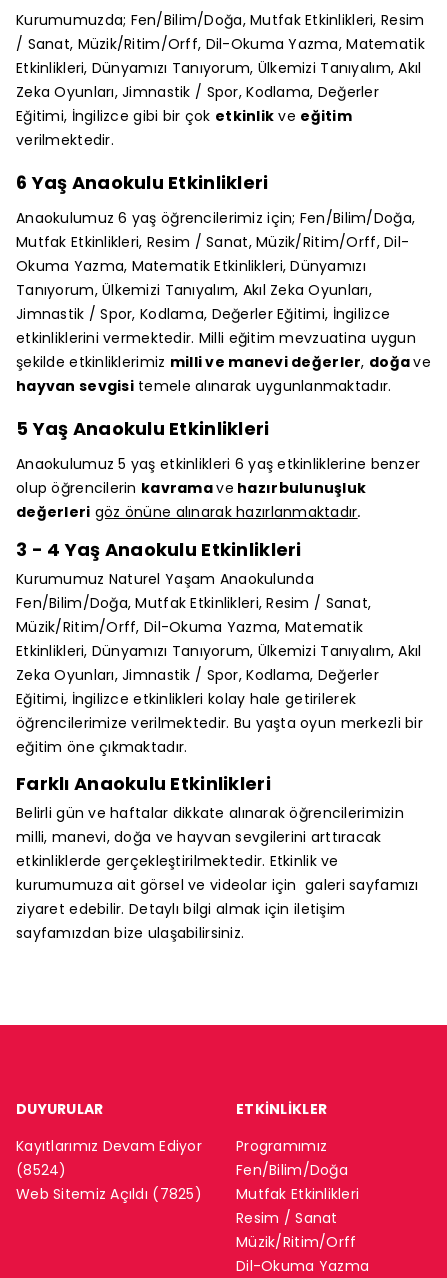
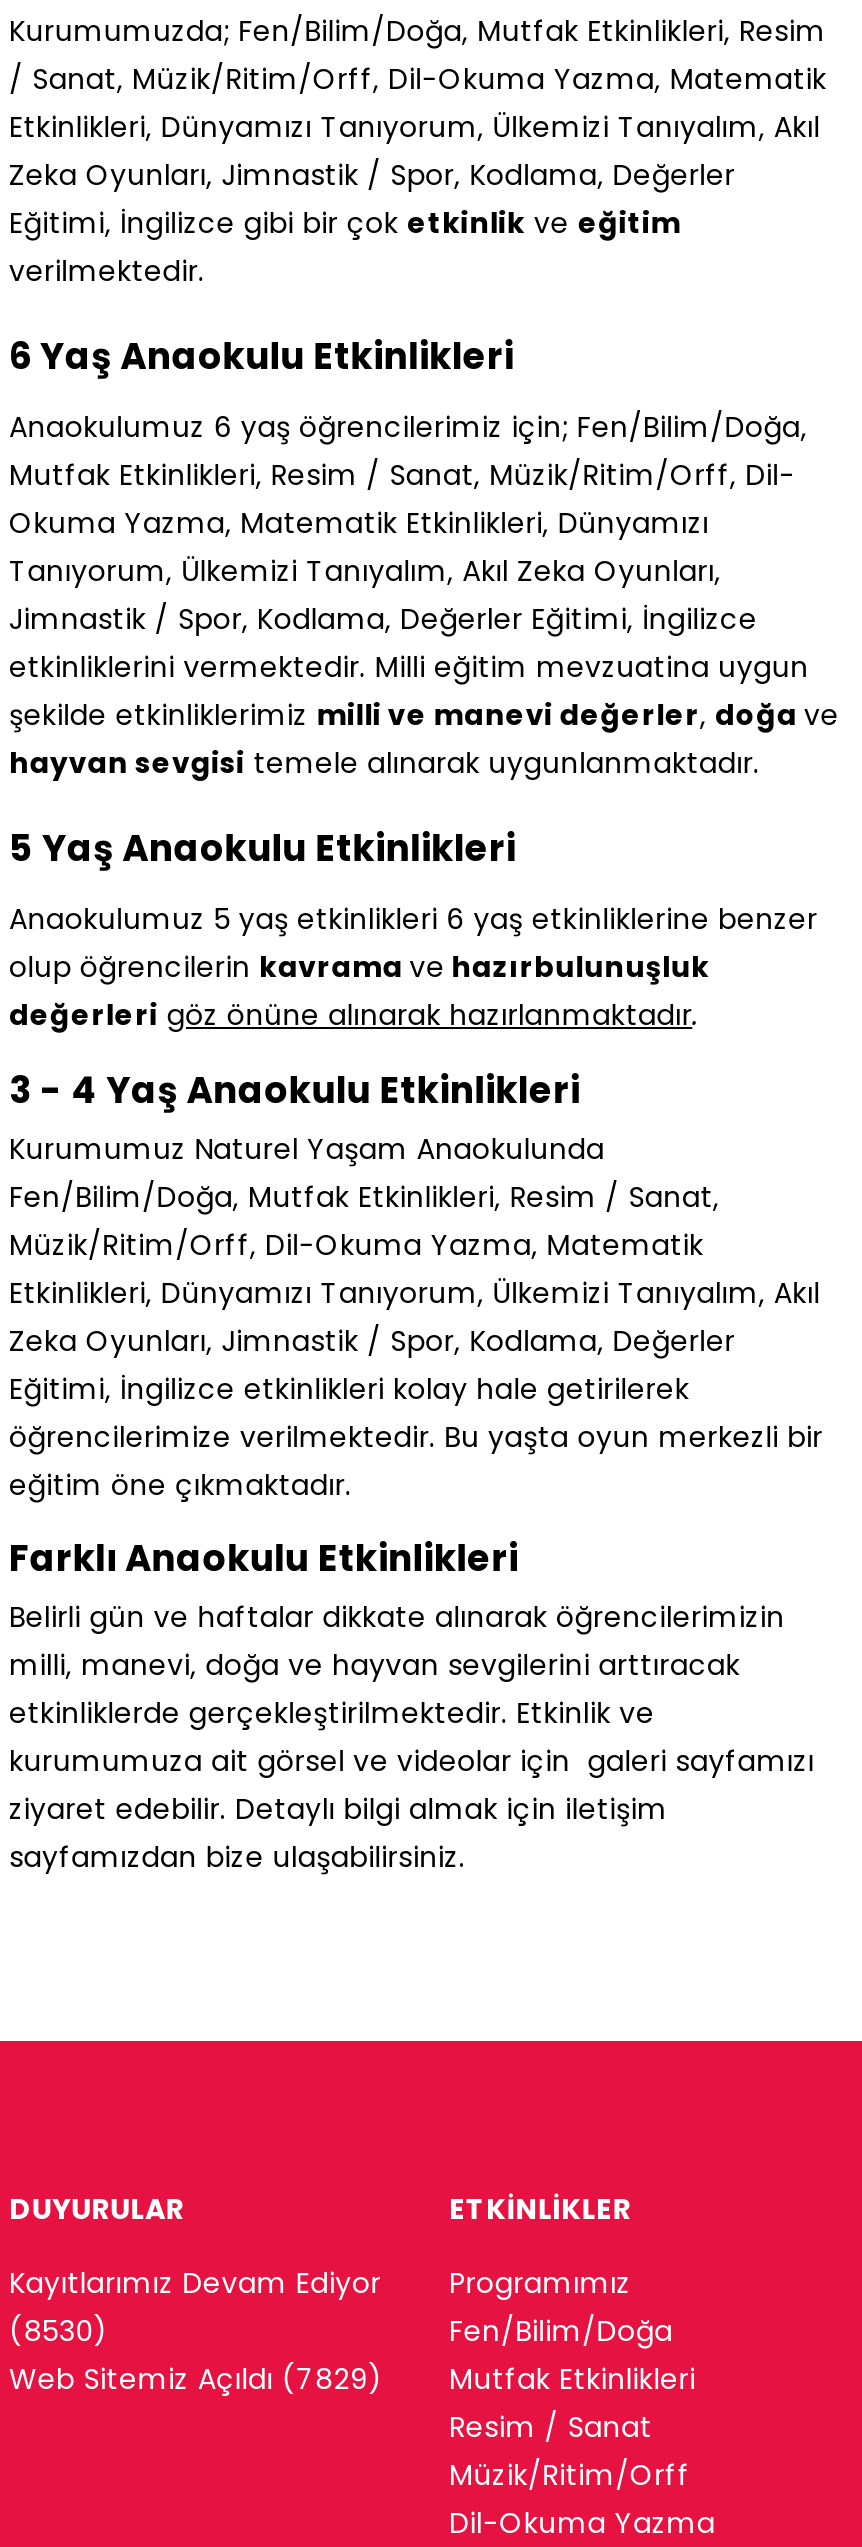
- (8524)
+ (8530)

- Web Sitemiz Açıldı (7825)
+ Web Sitemiz Açıldı (7829)
